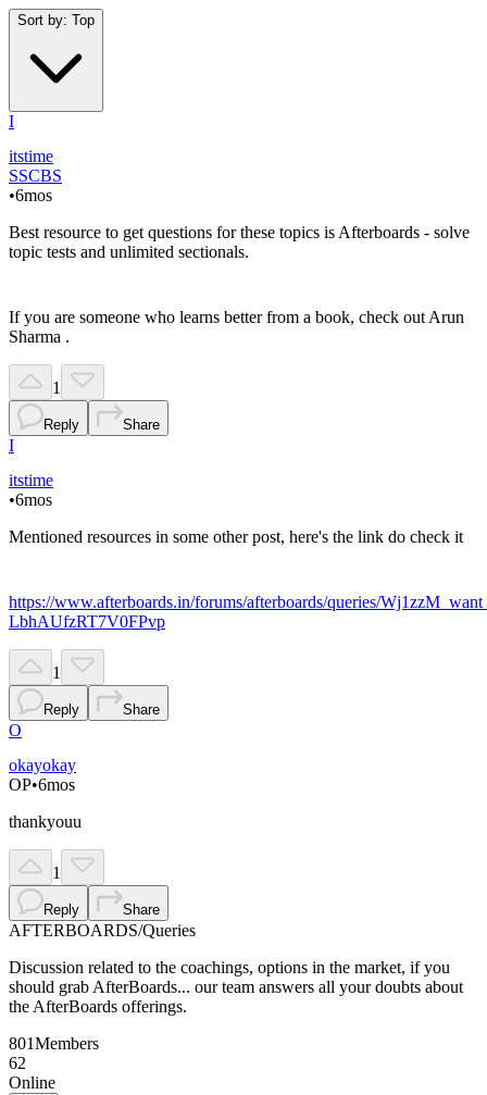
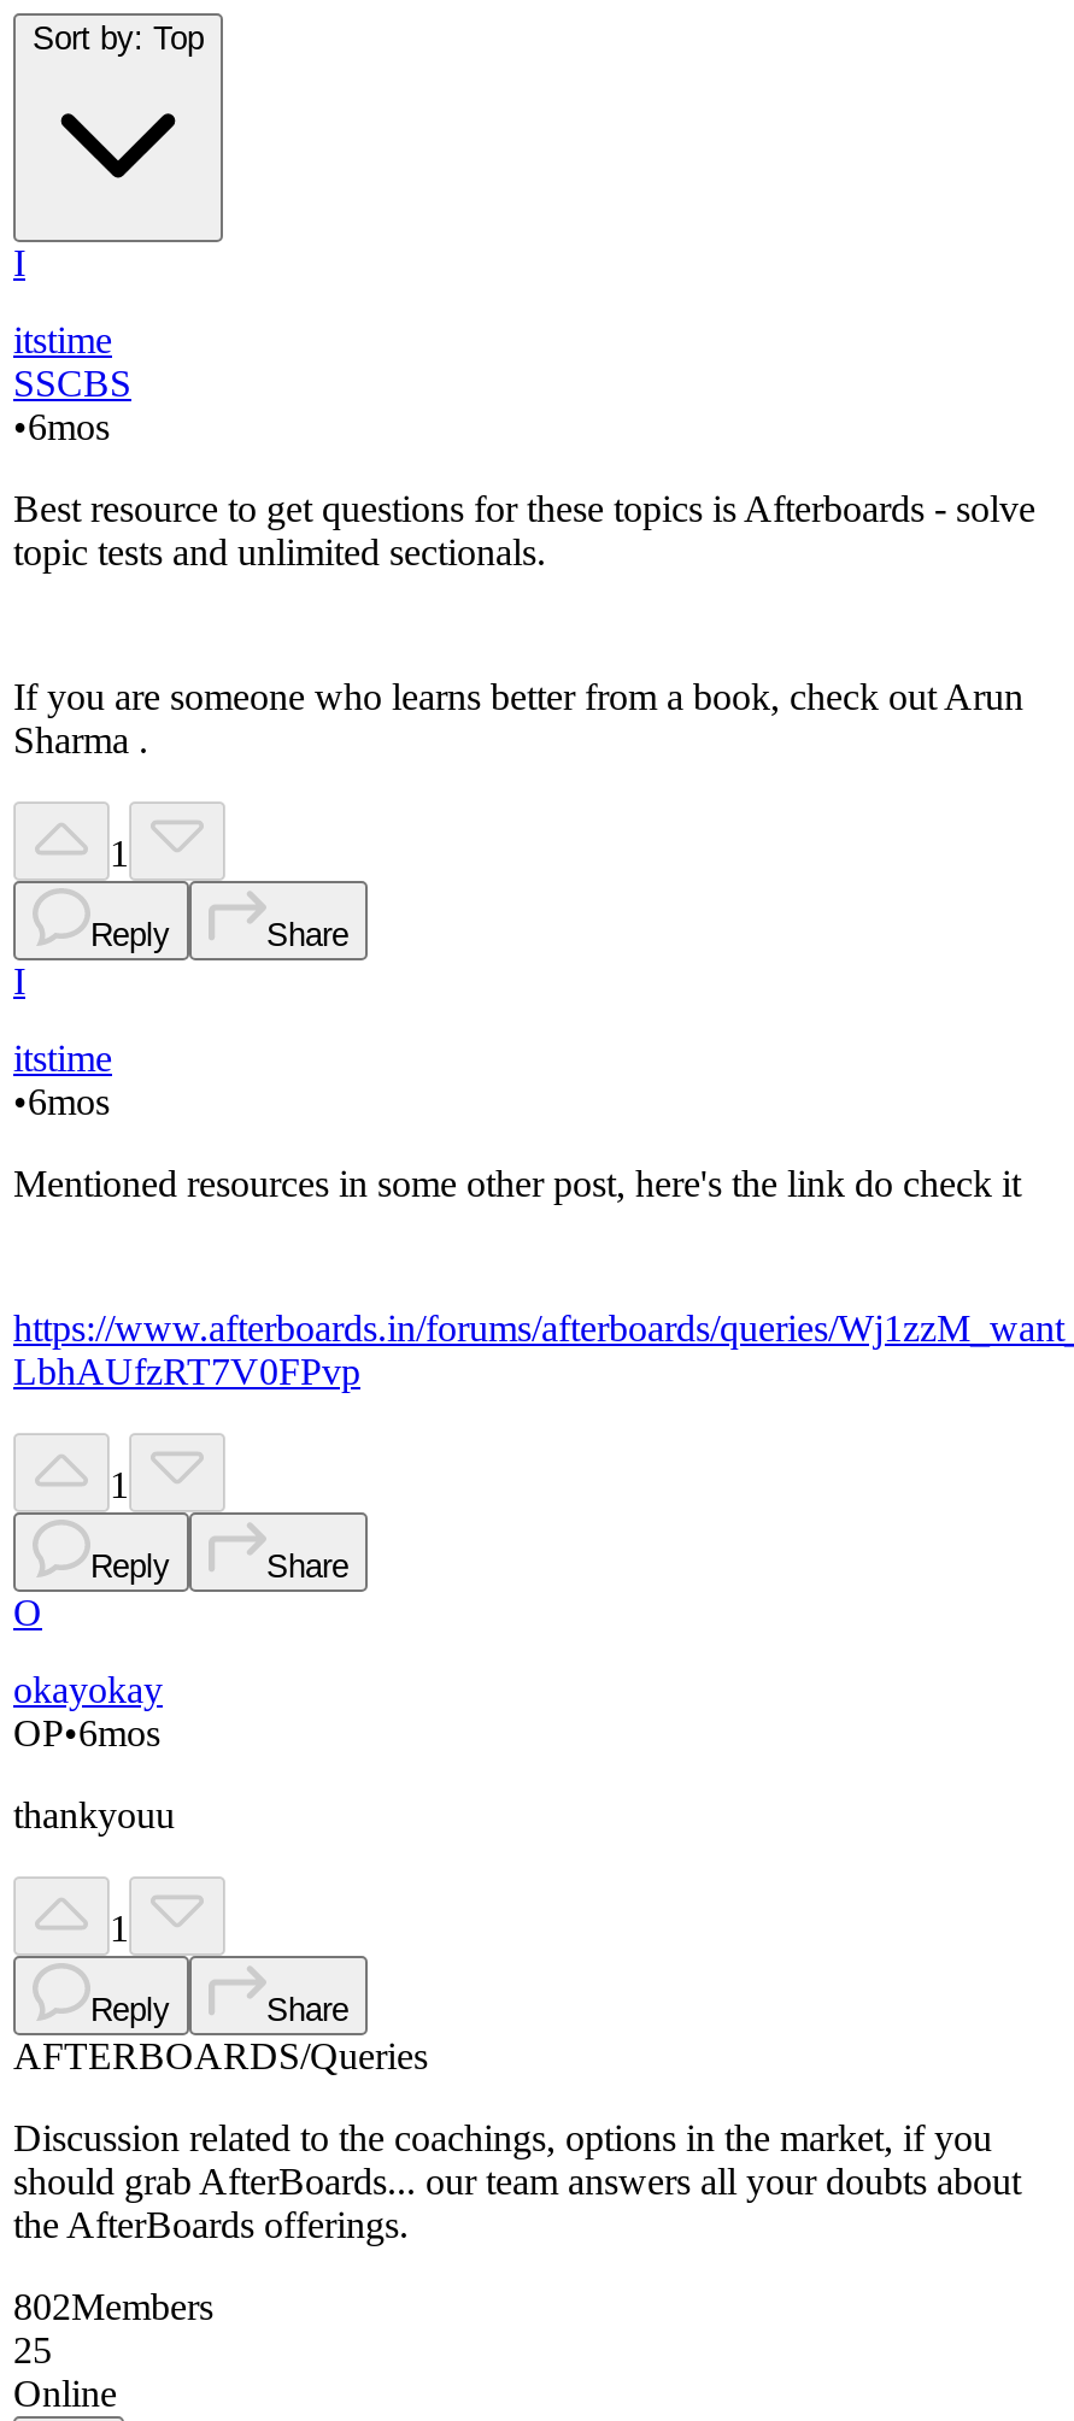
- 801Members
+ 802Members

- 62
+ 25
